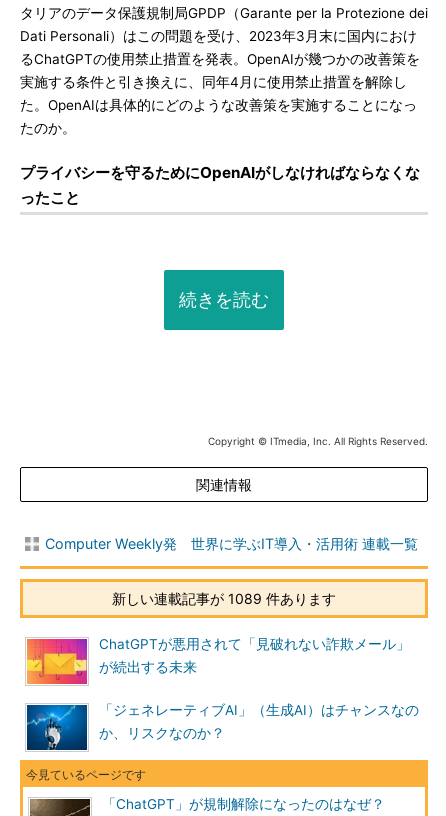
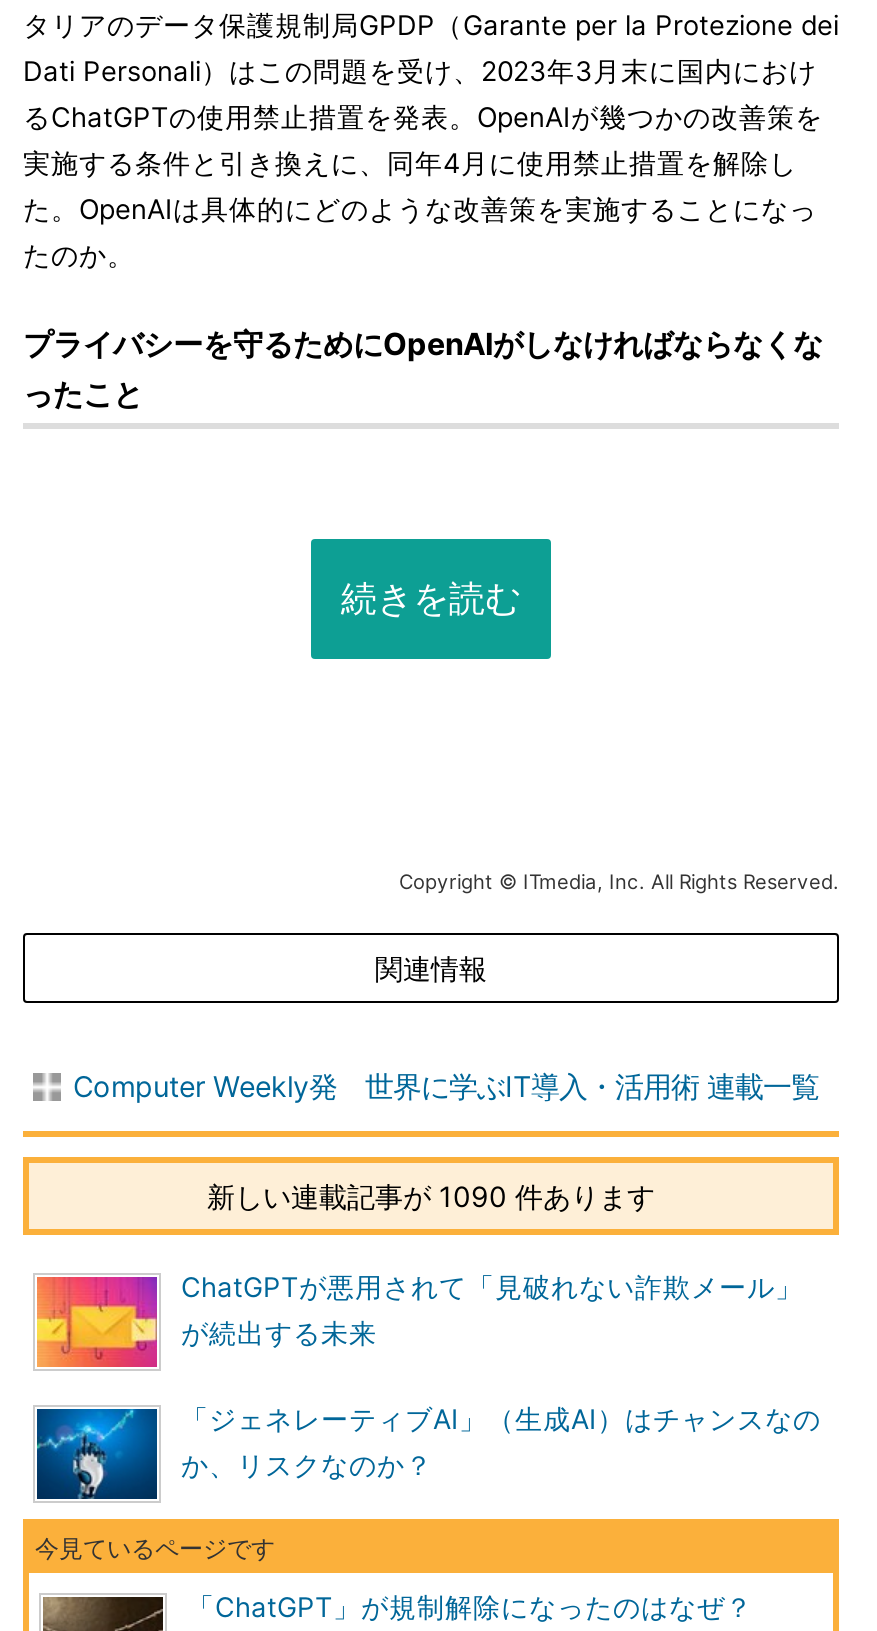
- 新しい連載記事が 1089 件あります
+ 新しい連載記事が 1090 件あります
